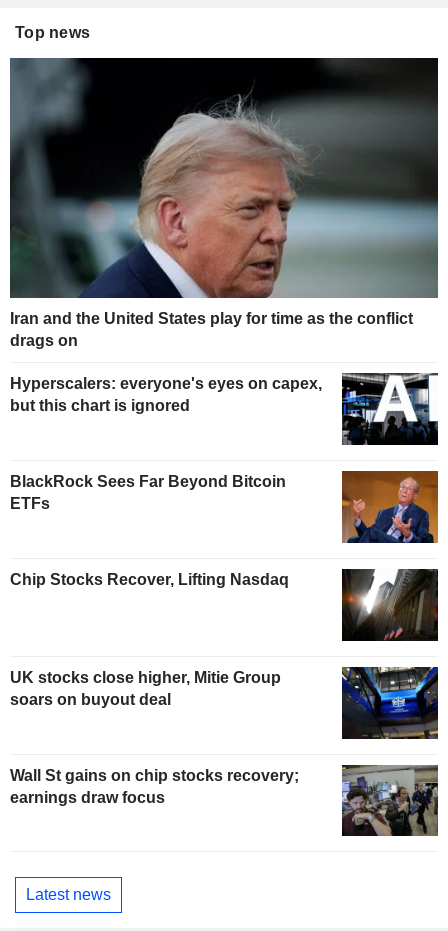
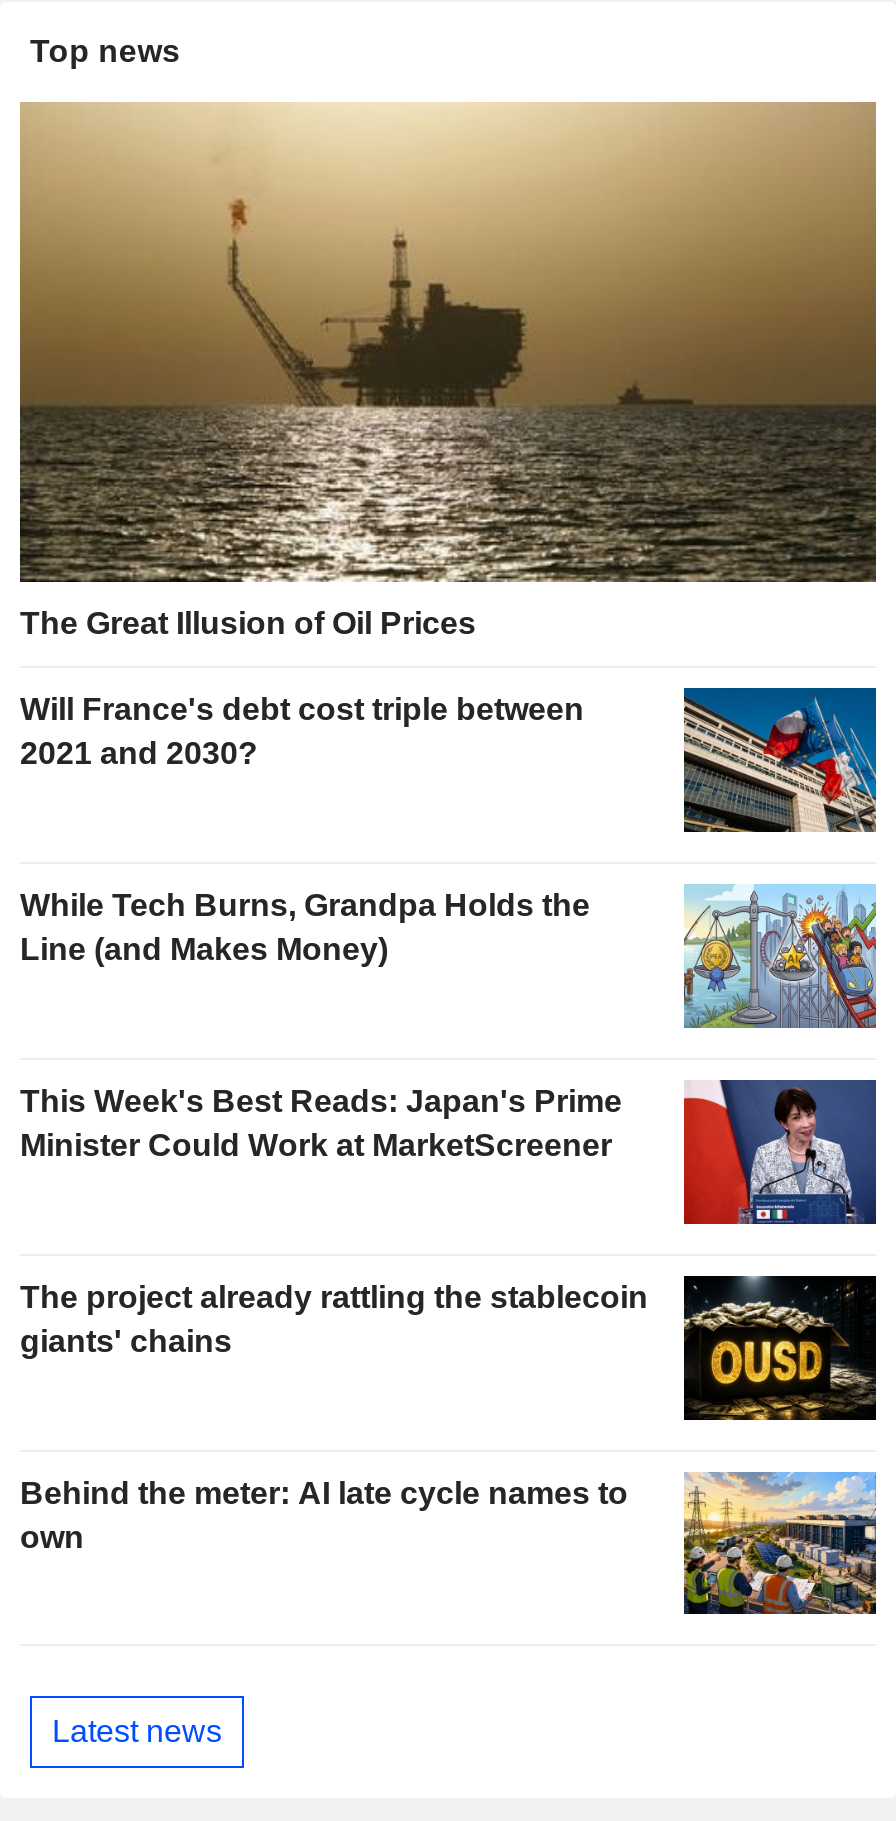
- [image]
- Iran and the United States play for time as the conflict
- drags on
+ [image]
+ The Great Illusion of Oil Prices

- Hyperscalers: everyone's eyes on capex,
- but this chart is ignored
+ Will France's debt cost triple between
+ 2021 and 2030?

- [image]
+ [image]

- BlackRock Sees Far Beyond Bitcoin
- ETFs
+ While Tech Burns, Grandpa Holds the
+ Line (and Makes Money)

- [image]
+ [image]

- Chip Stocks Recover, Lifting Nasdaq
+ This Week's Best Reads: Japan's Prime
+ Minister Could Work at MarketScreener

- [image]
+ [image]

- UK stocks close higher, Mitie Group
- soars on buyout deal
+ The project already rattling the stablecoin
+ giants' chains

- [image]
+ [image]

- Wall St gains on chip stocks recovery;
- earnings draw focus
+ Behind the meter: AI late cycle names to
+ own

- [image]
+ [image]
